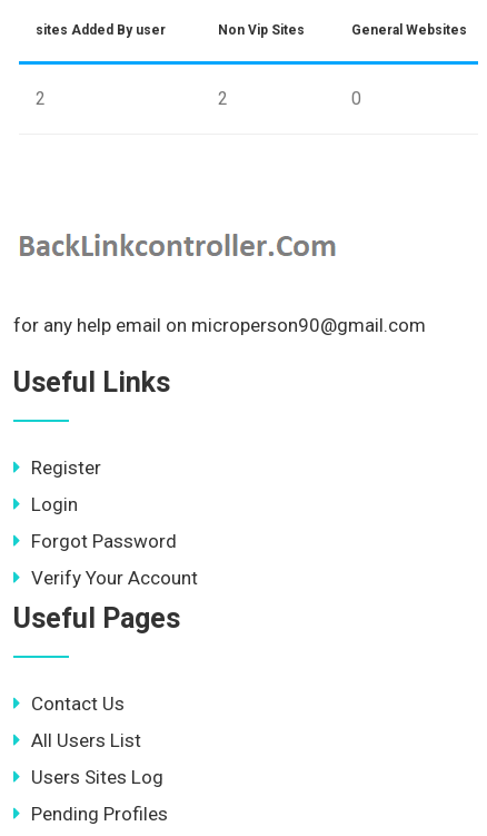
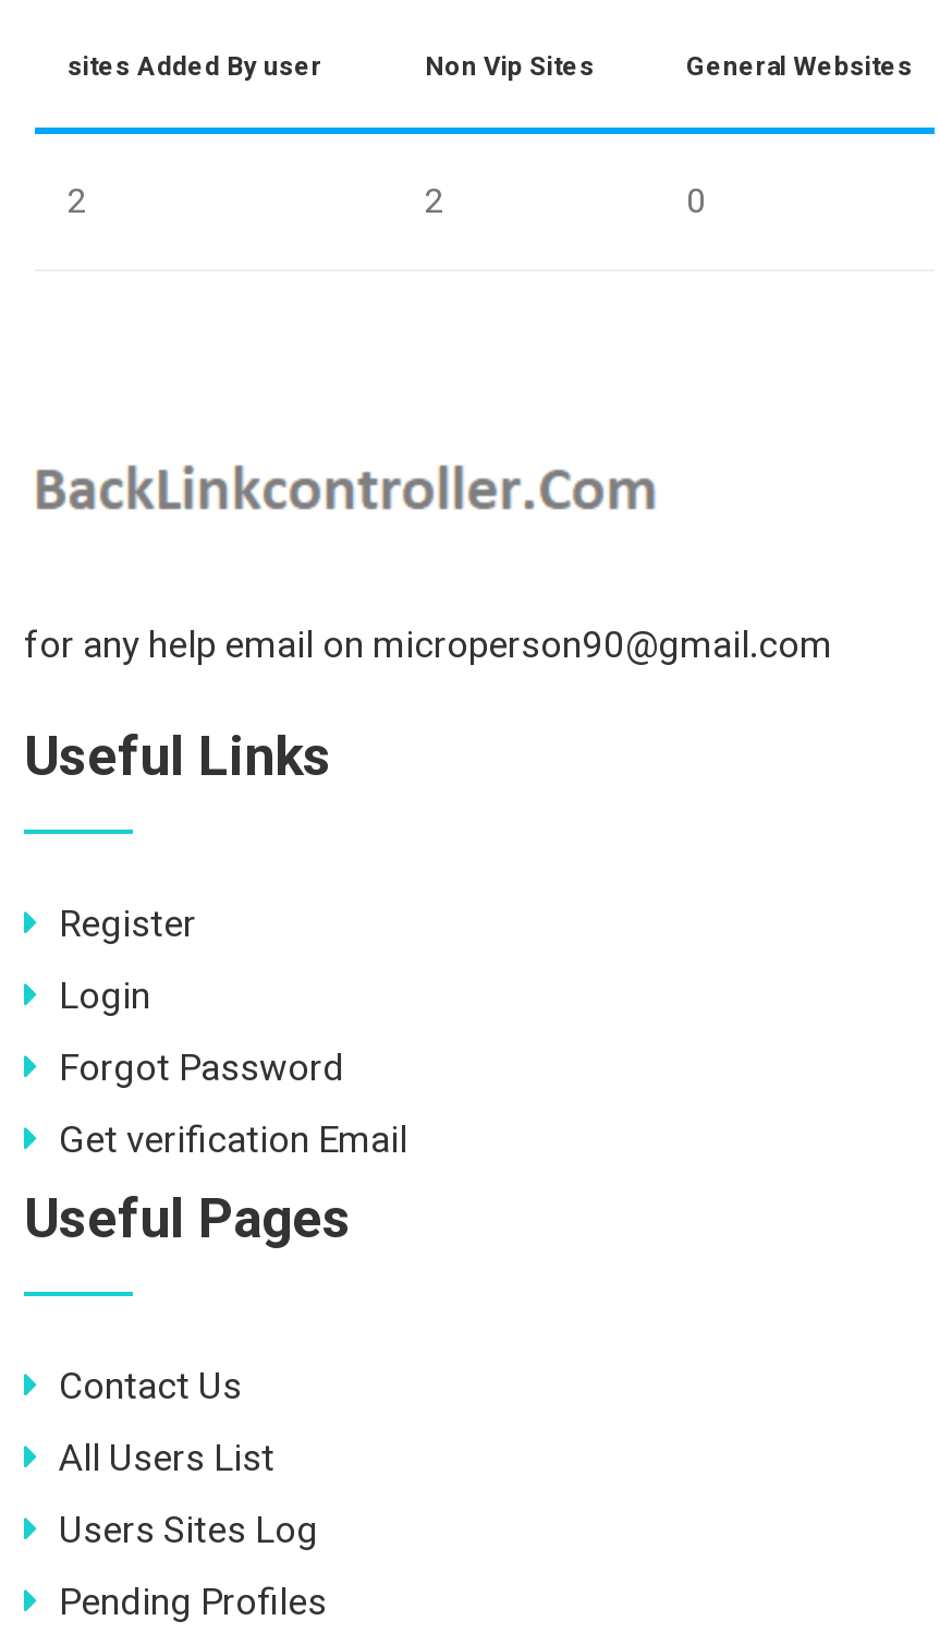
- Verify Your Account
+ Get verification Email
